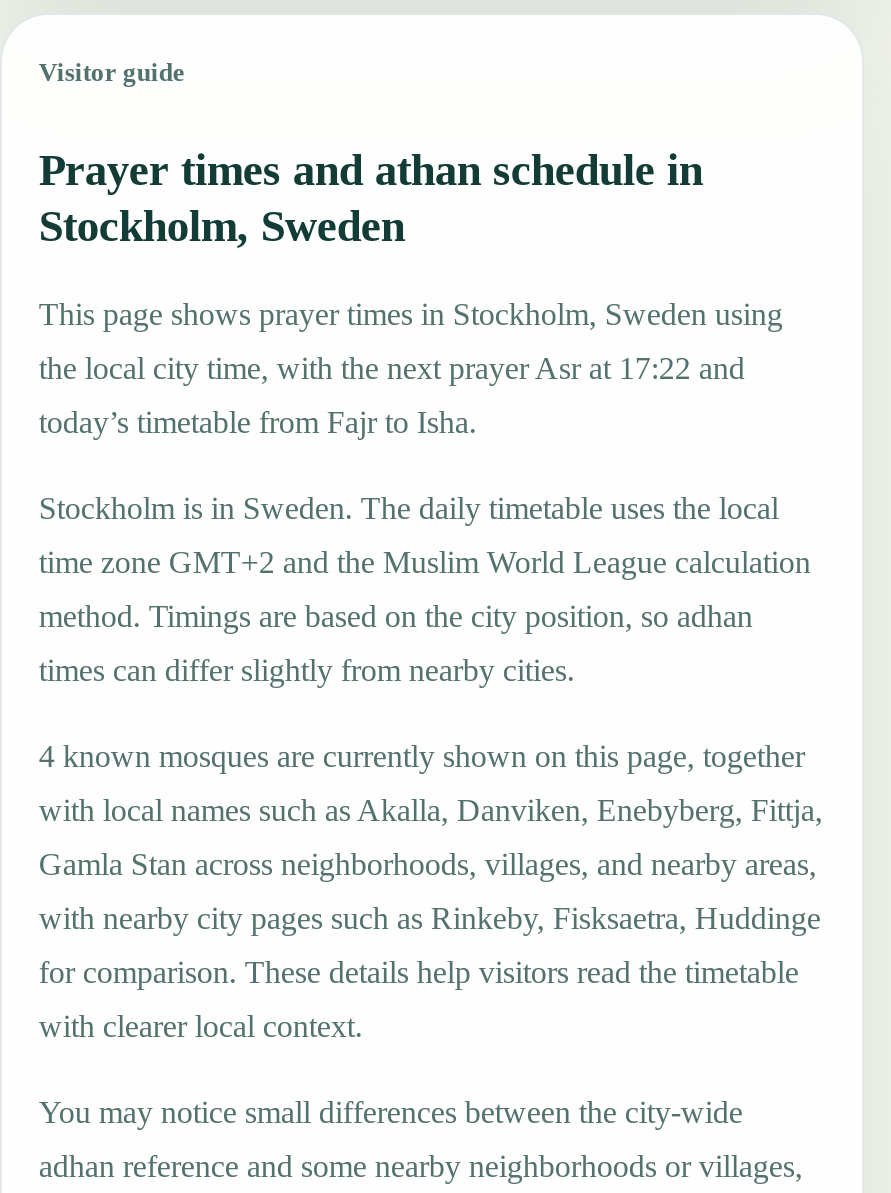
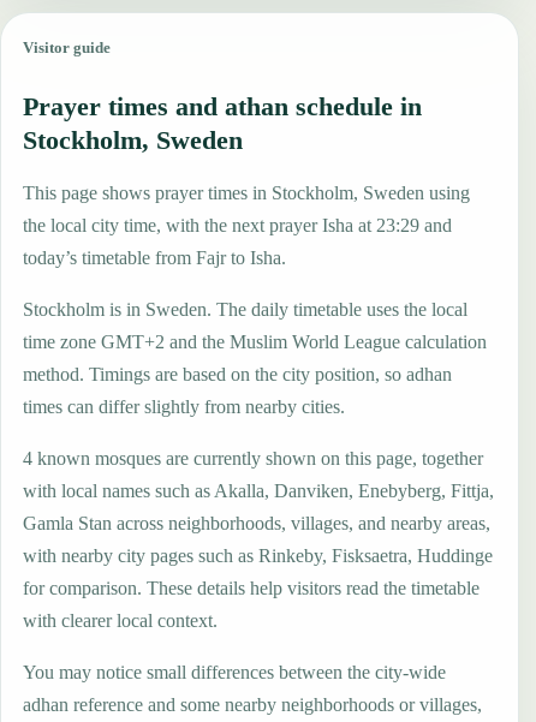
- the local city time, with the next prayer Asr at 17:22 and
+ the local city time, with the next prayer Isha at 23:29 and
